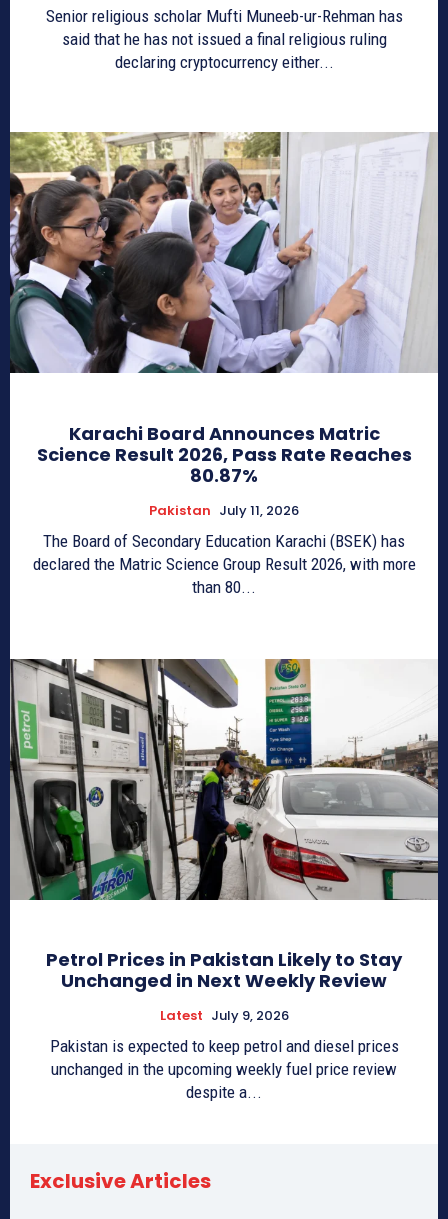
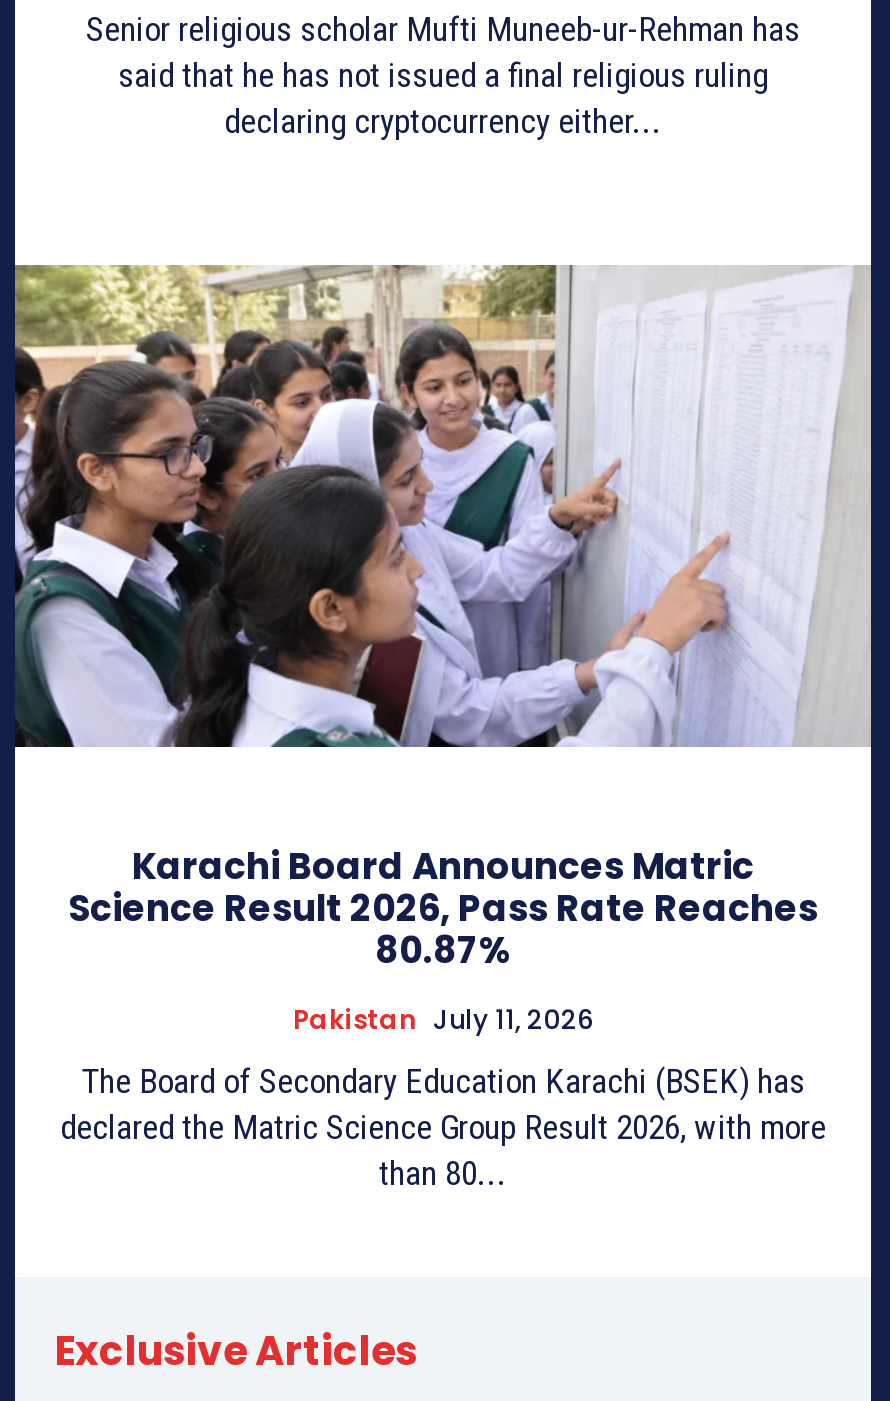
- [image]

- Petrol Prices in Pakistan Likely to Stay
- Unchanged in Next Weekly Review
- Latest July 9, 2026
- Pakistan is expected to keep petrol and diesel prices
- unchanged in the upcoming weekly fuel price review
- despite a...
